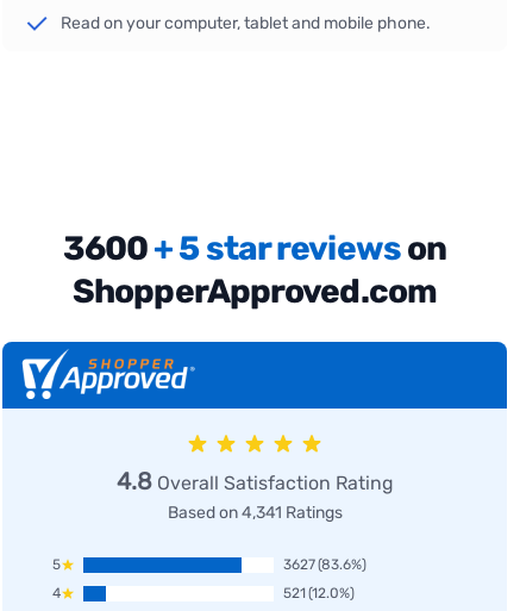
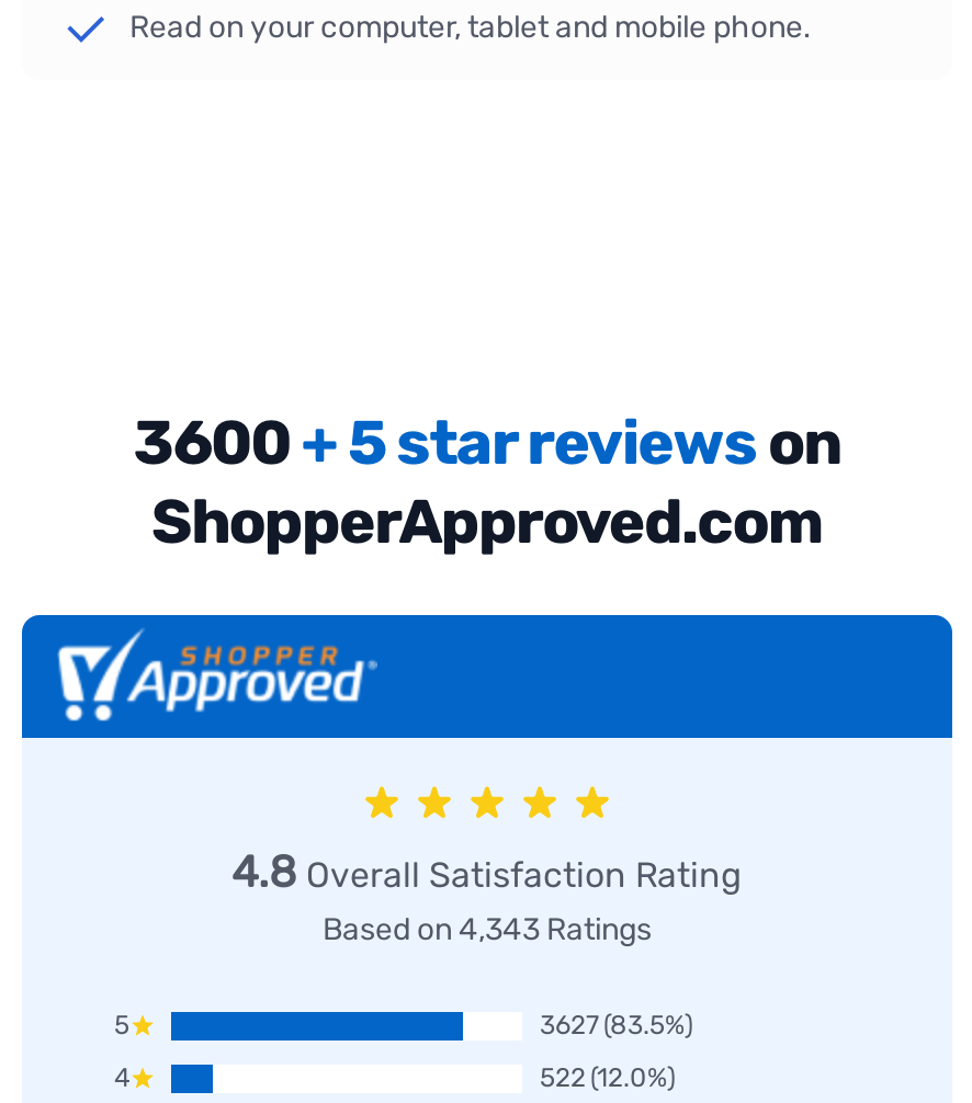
- Based on 4,341 Ratings
+ Based on 4,343 Ratings

- 3627 (83.6%)
+ 3627 (83.5%)

- 521 (12.0%)
+ 522 (12.0%)
